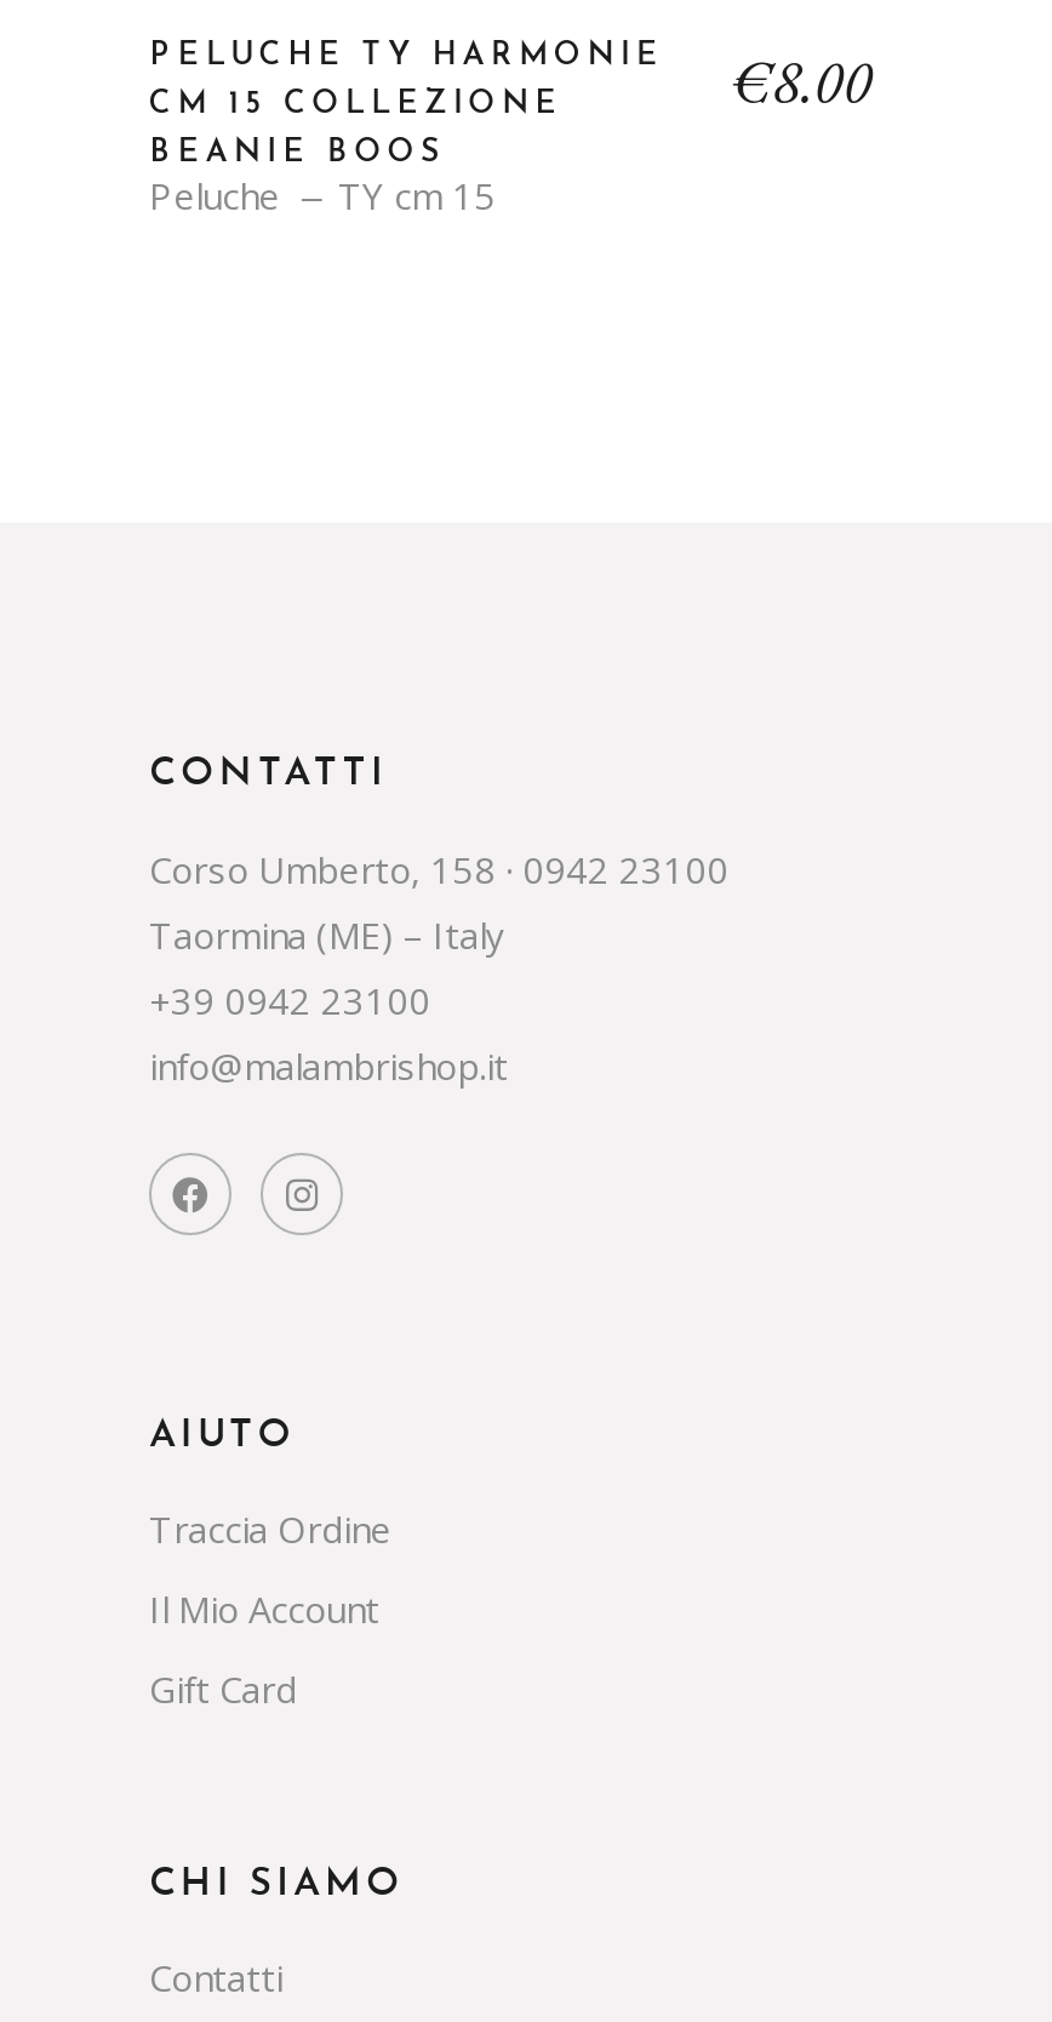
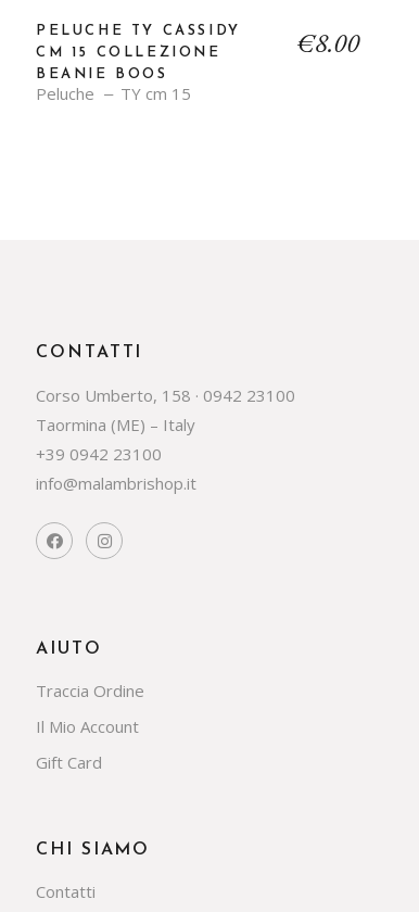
- PELUCHE TY HARMONIE
+ PELUCHE TY CASSIDY
